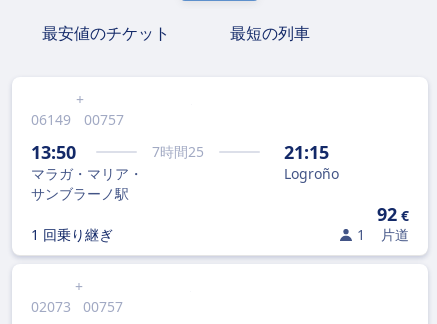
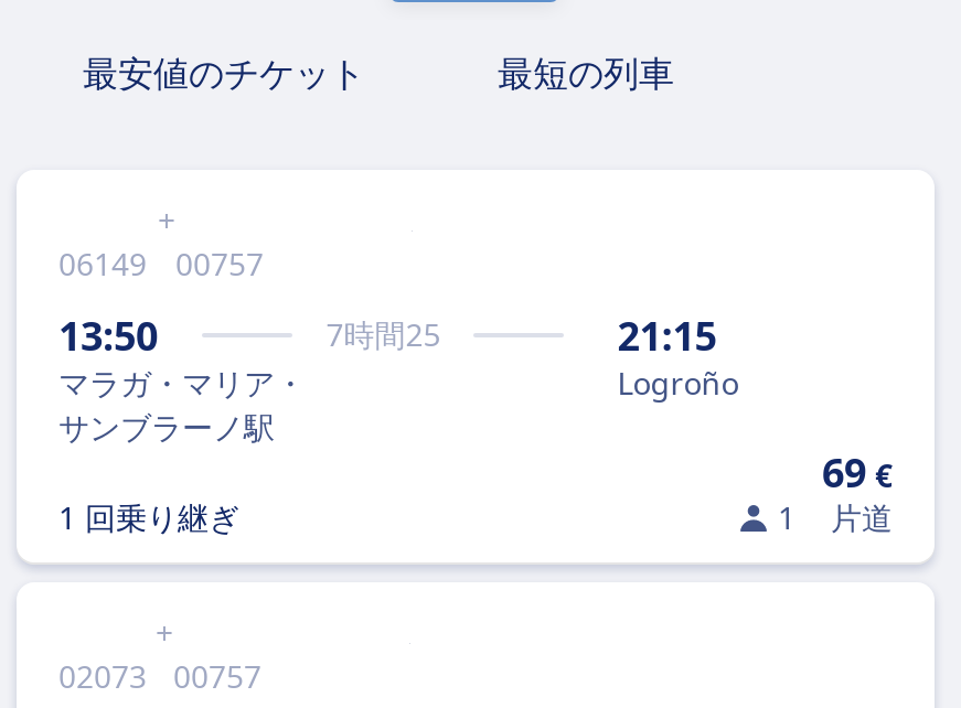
- 92 €
+ 69 €
